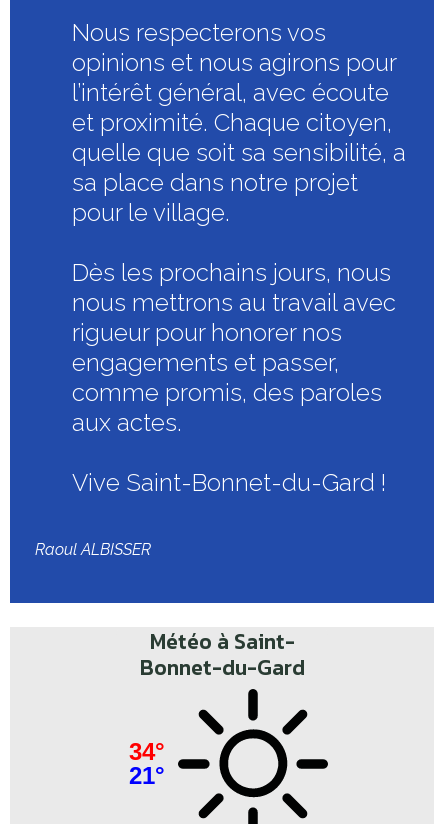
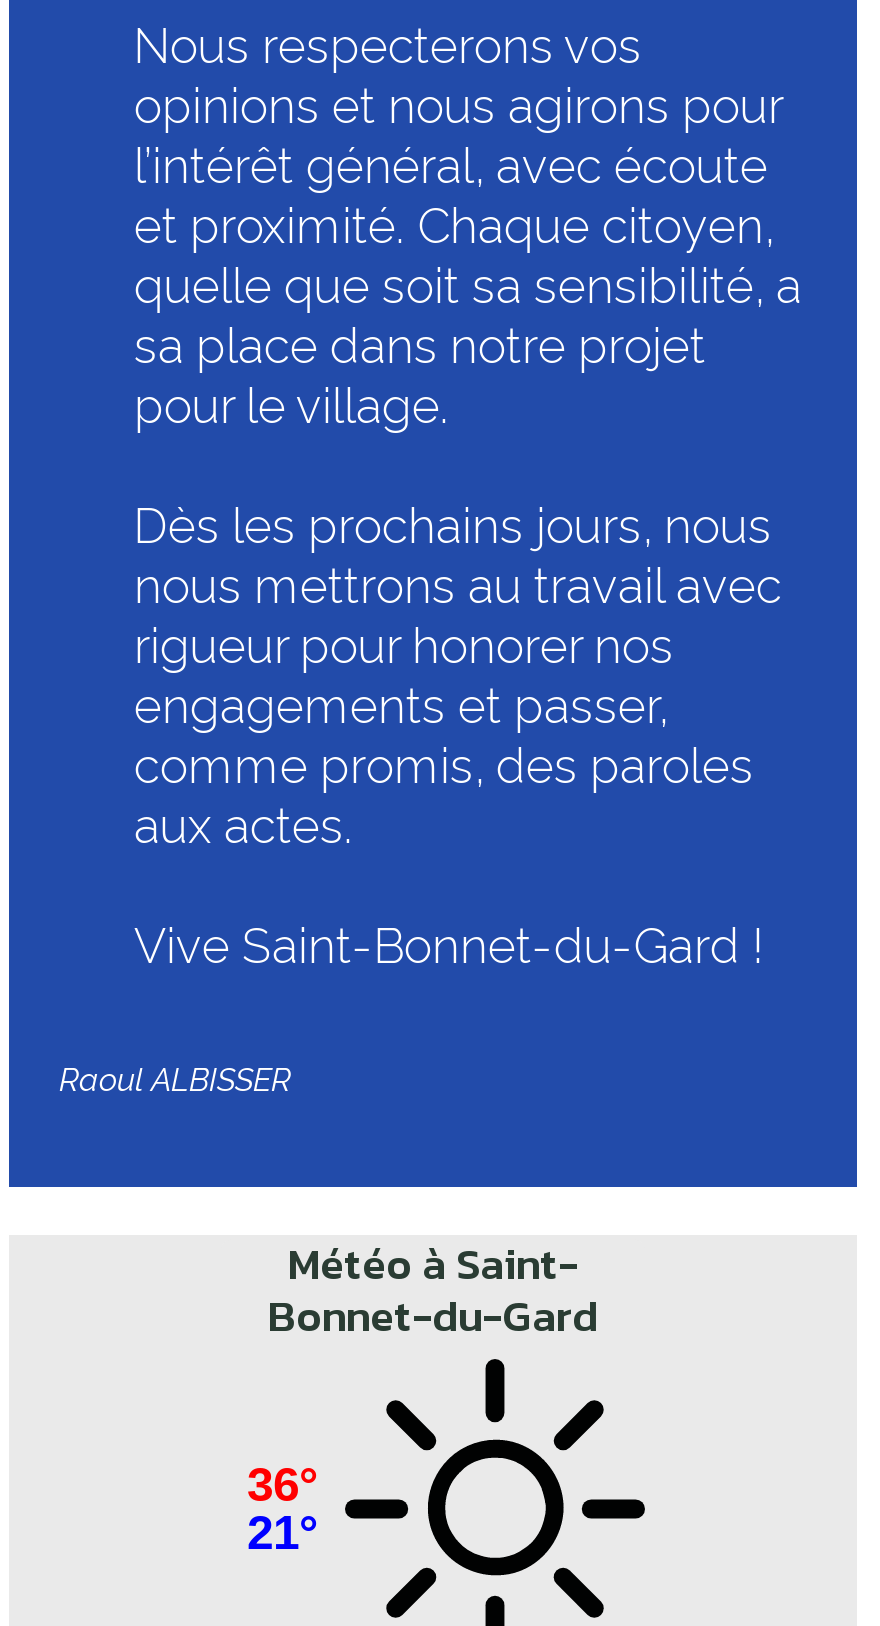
- 34°
+ 36°
